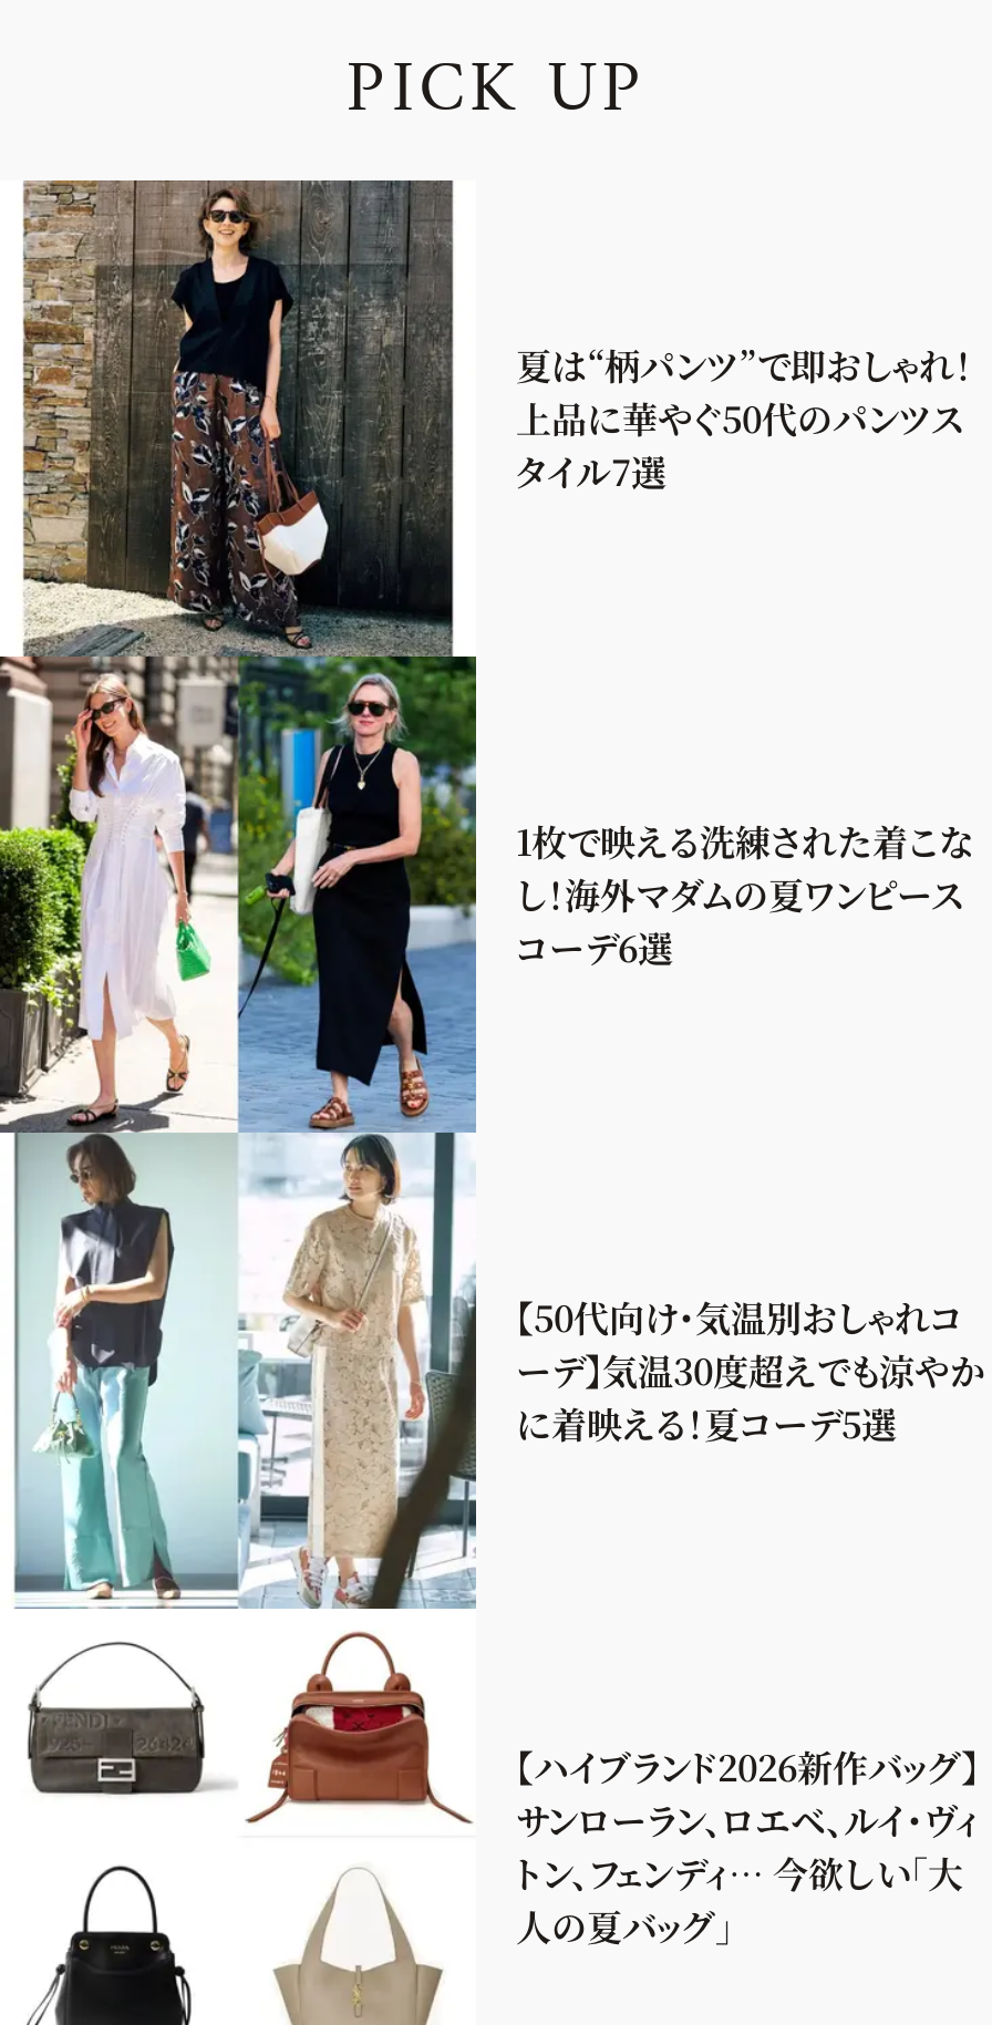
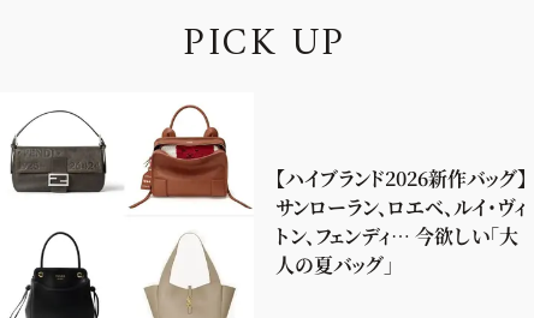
- [image]
- 夏は“柄パンツ”で即おしゃれ！
- 上品に華やぐ50代のパンツス
- タイル7選

- 1枚で映える洗練された着こな
- し！海外マダムの夏ワンピース
- コーデ6選

- 【50代向け・気温別おしゃれコ
- ーデ】気温30度超えでも涼やか
- に着映える！夏コーデ5選
